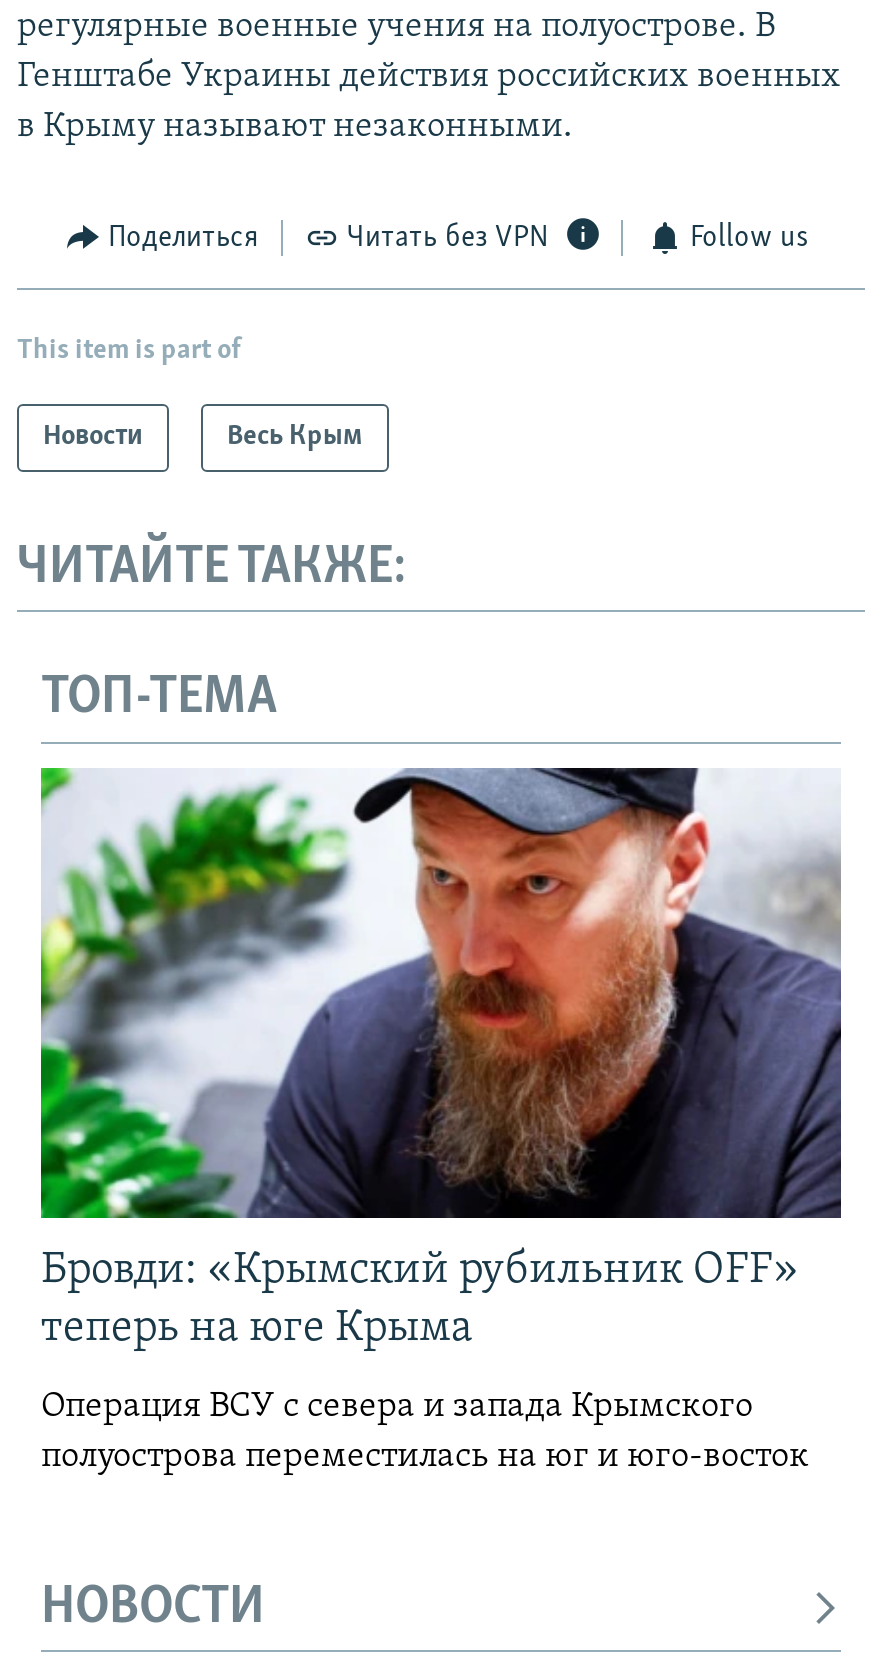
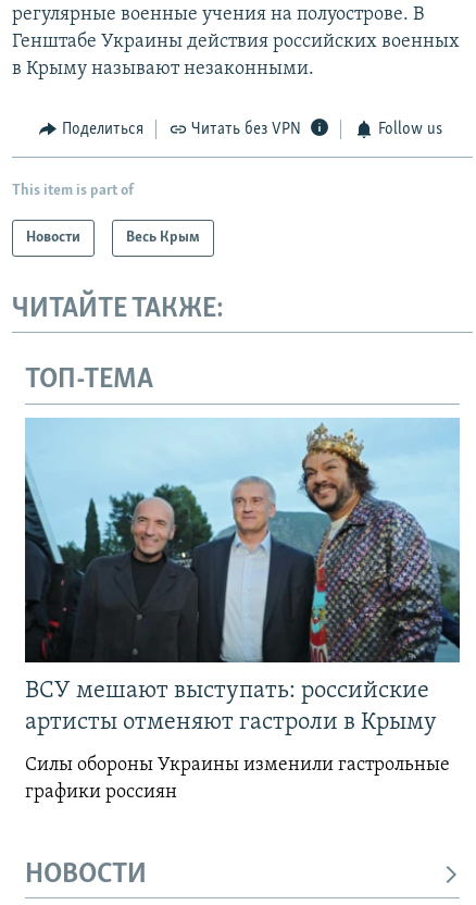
- [image]
- Бровди: «Крымский рубильник OFF»
- теперь на юге Крыма
+ [image]
+ ВСУ мешают выступать: российские
+ артисты отменяют гастроли в Крыму

- Операция ВСУ с севера и запада Крымского
- полуострова переместилась на юг и юго-восток
+ Силы обороны Украины изменили гастрольные
+ графики россиян
